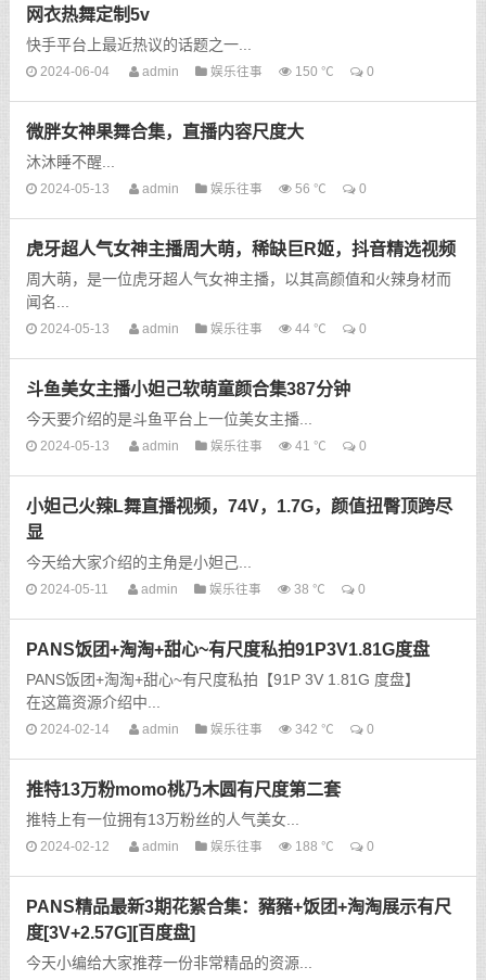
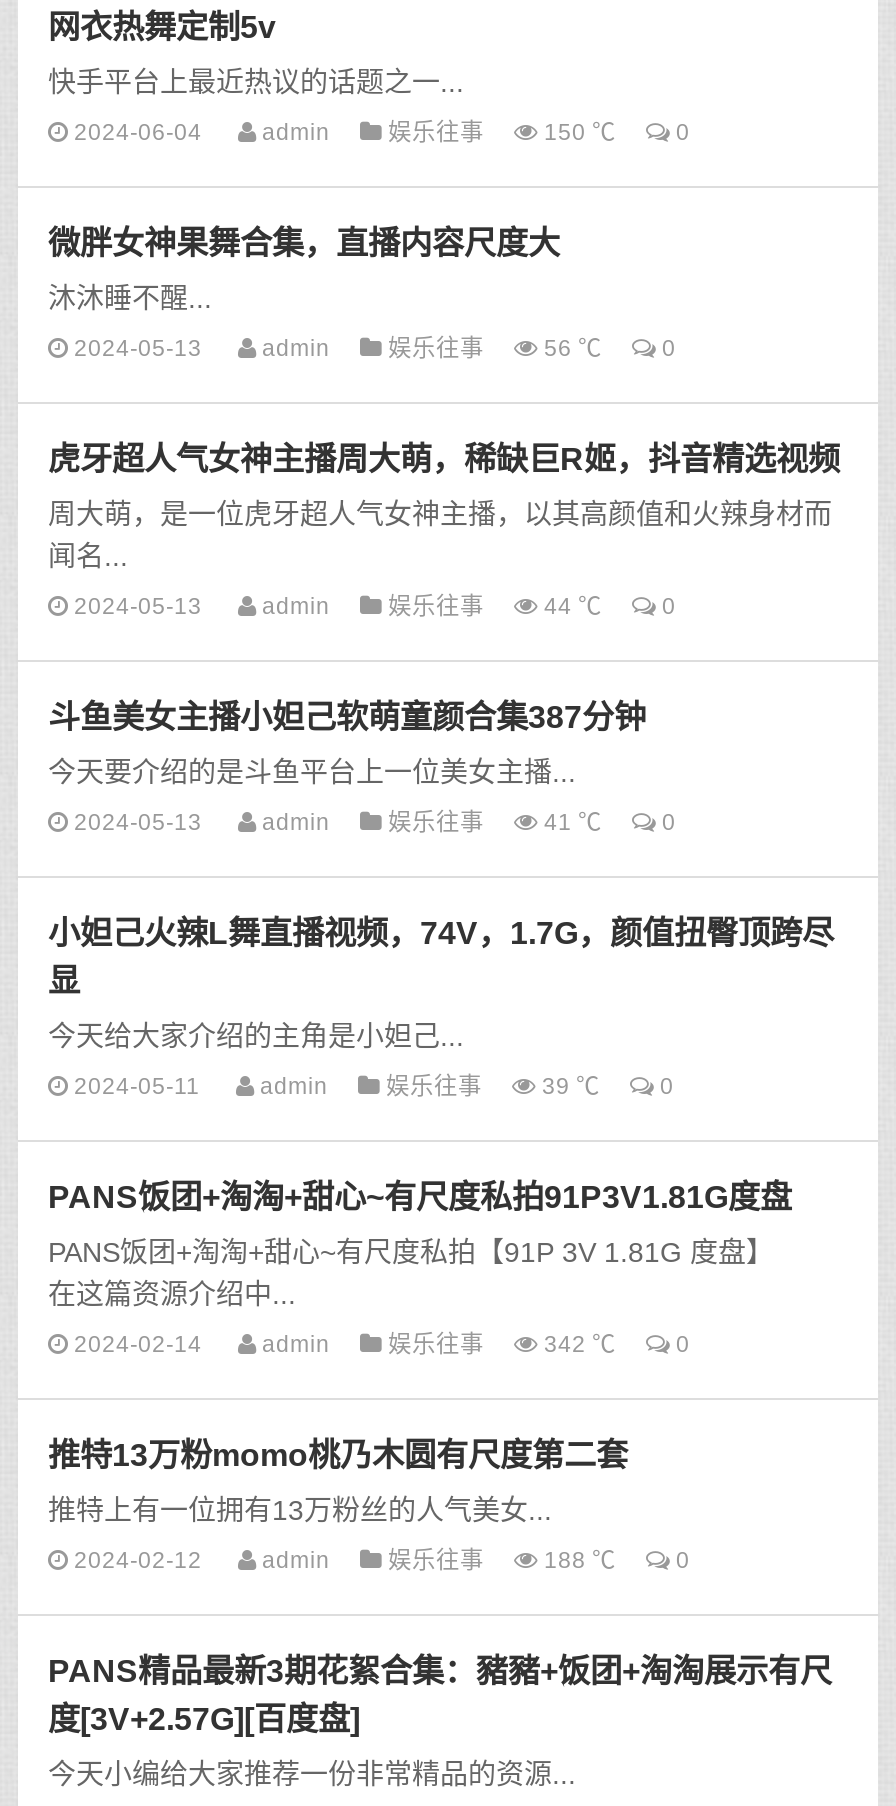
- 38 ℃
+ 39 ℃
